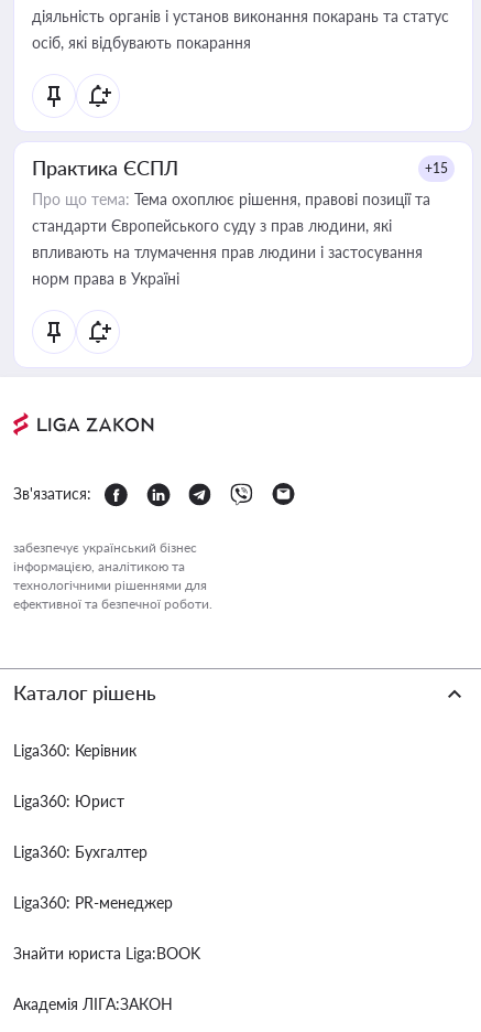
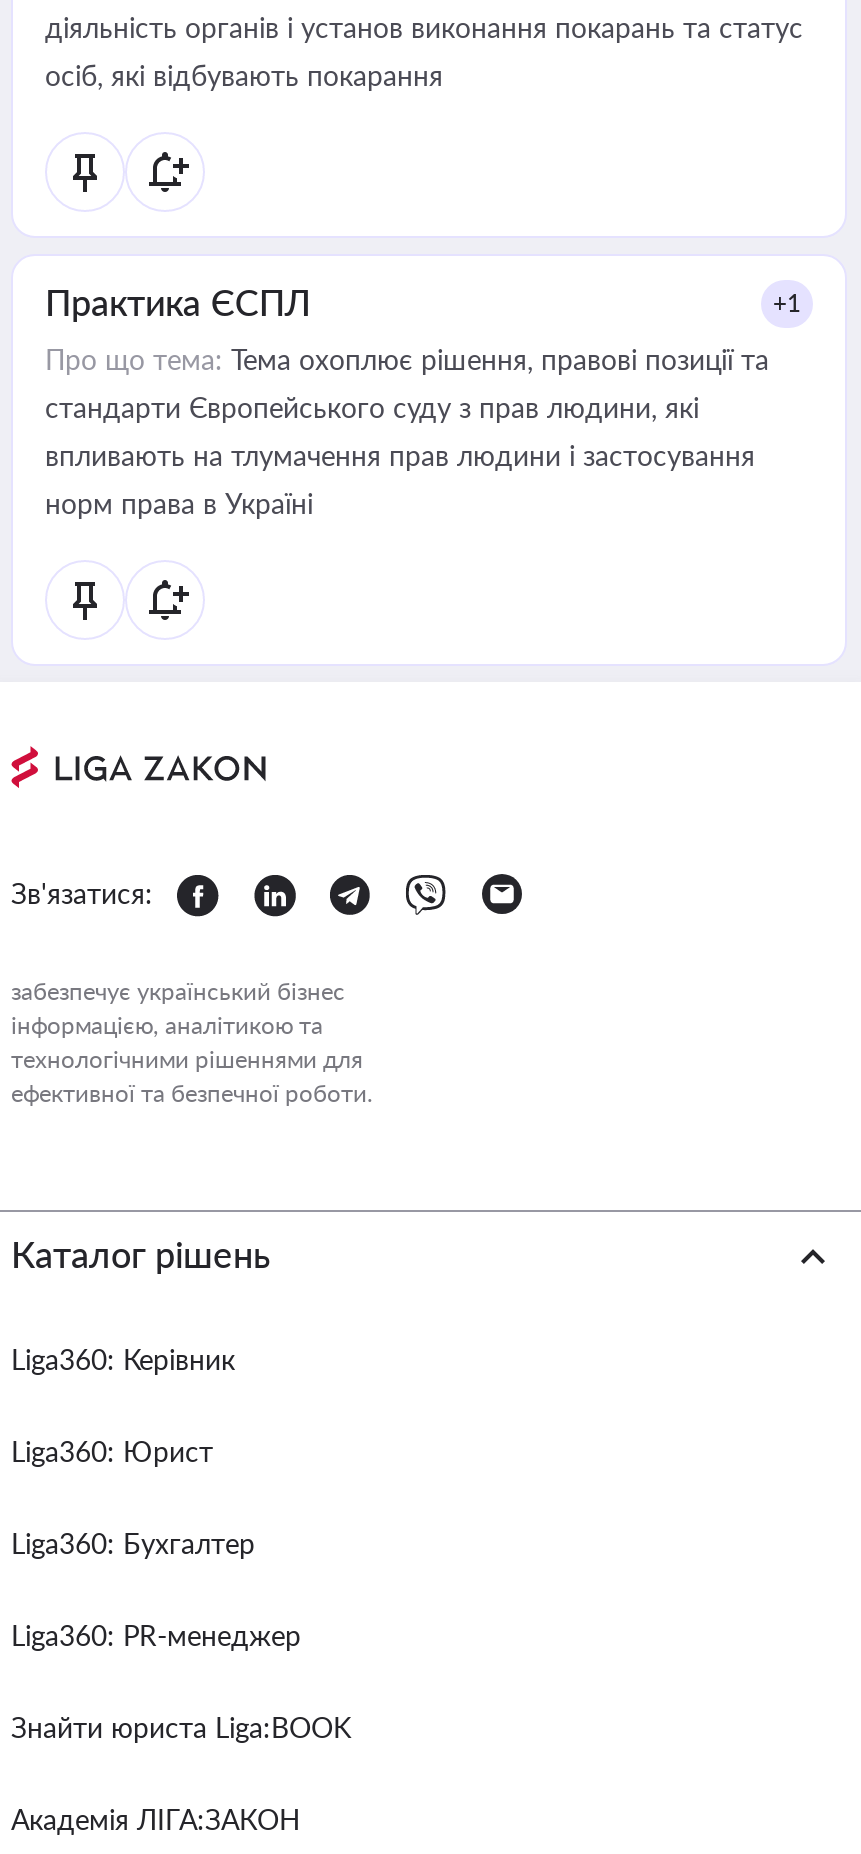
- +15
+ +1
